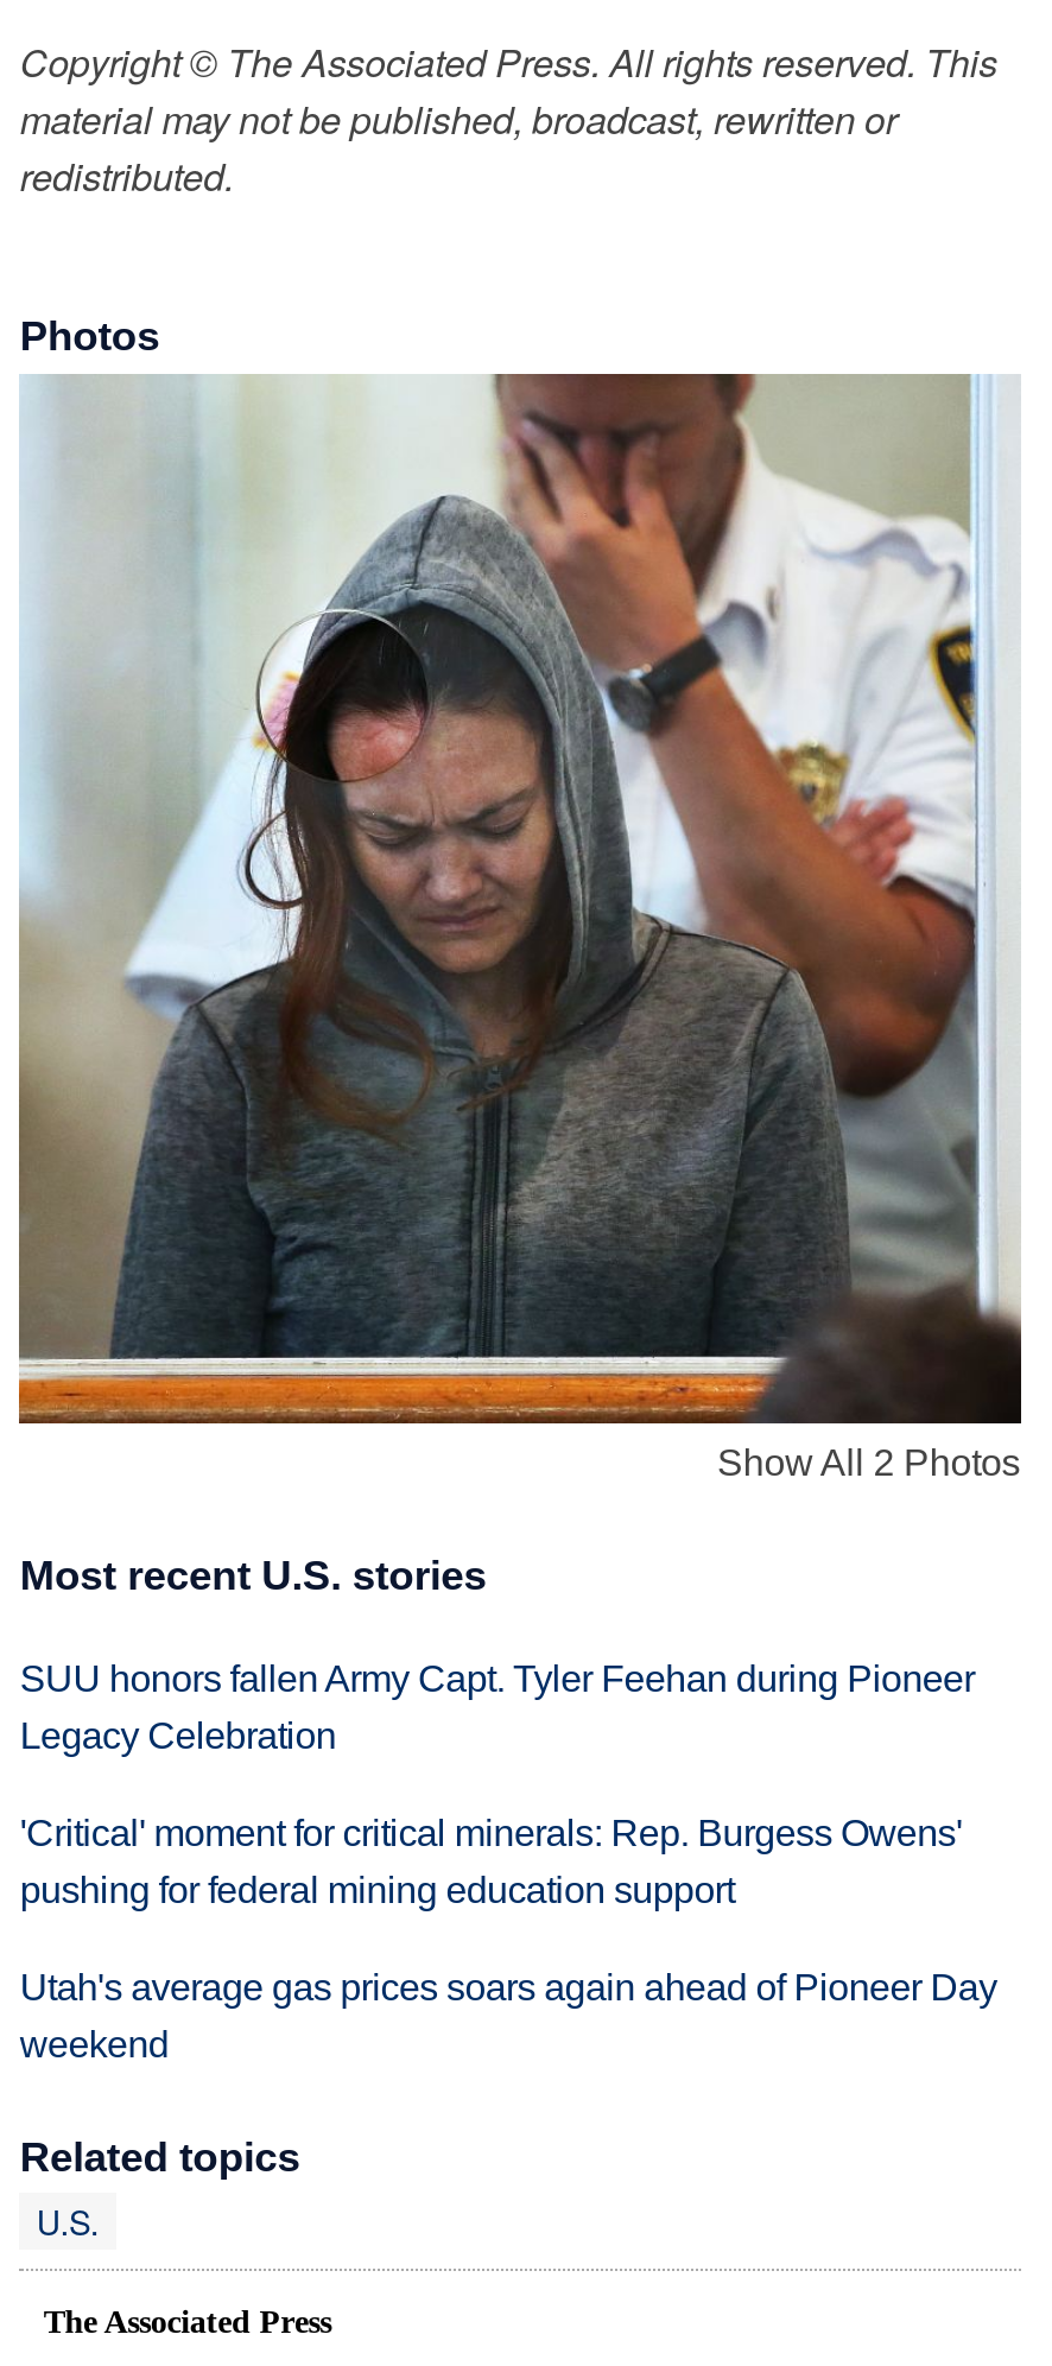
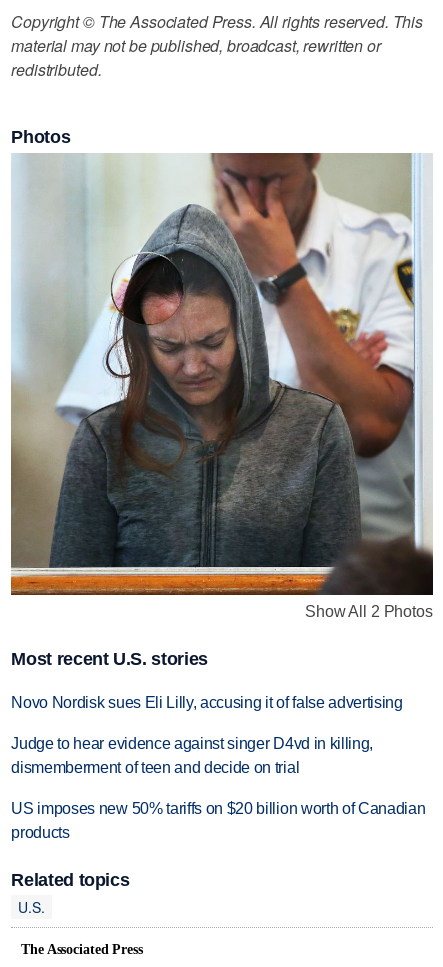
- SUU honors fallen Army Capt. Tyler Feehan during Pioneer
- Legacy Celebration
+ Novo Nordisk sues Eli Lilly, accusing it of false advertising

- 'Critical' moment for critical minerals: Rep. Burgess Owens'
- pushing for federal mining education support
+ Judge to hear evidence against singer D4vd in killing,
+ dismemberment of teen and decide on trial

- Utah's average gas prices soars again ahead of Pioneer Day
- weekend
+ US imposes new 50% tariffs on $20 billion worth of Canadian
+ products
